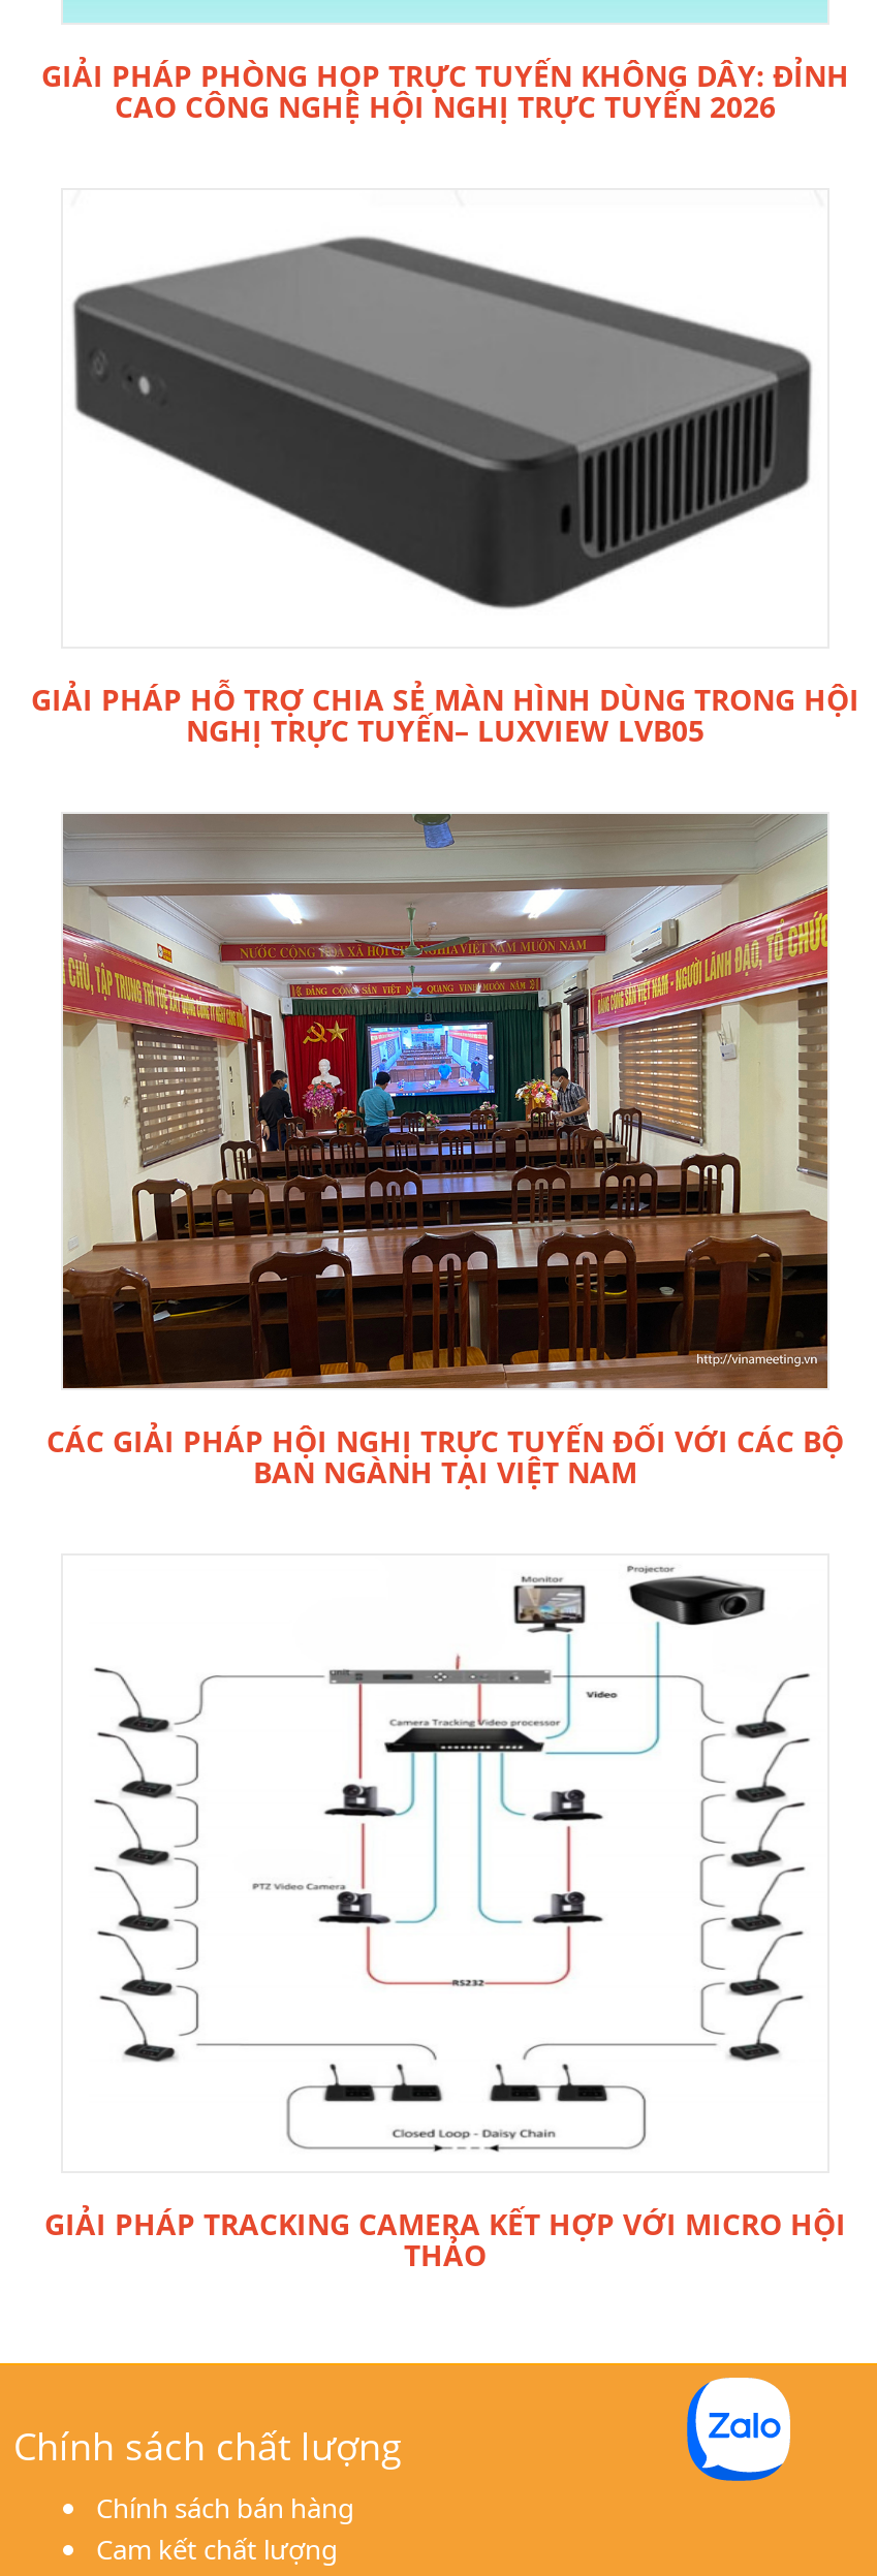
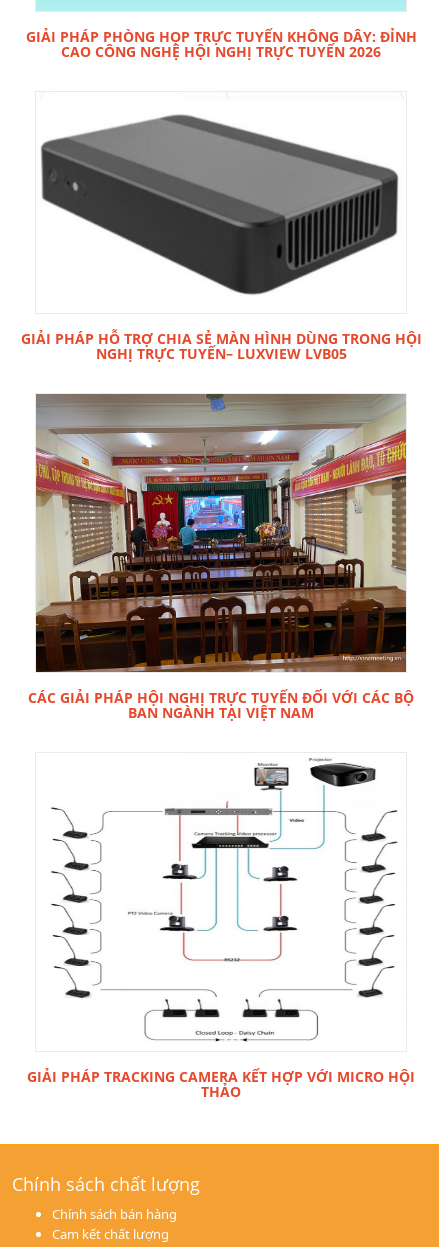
- [image]
